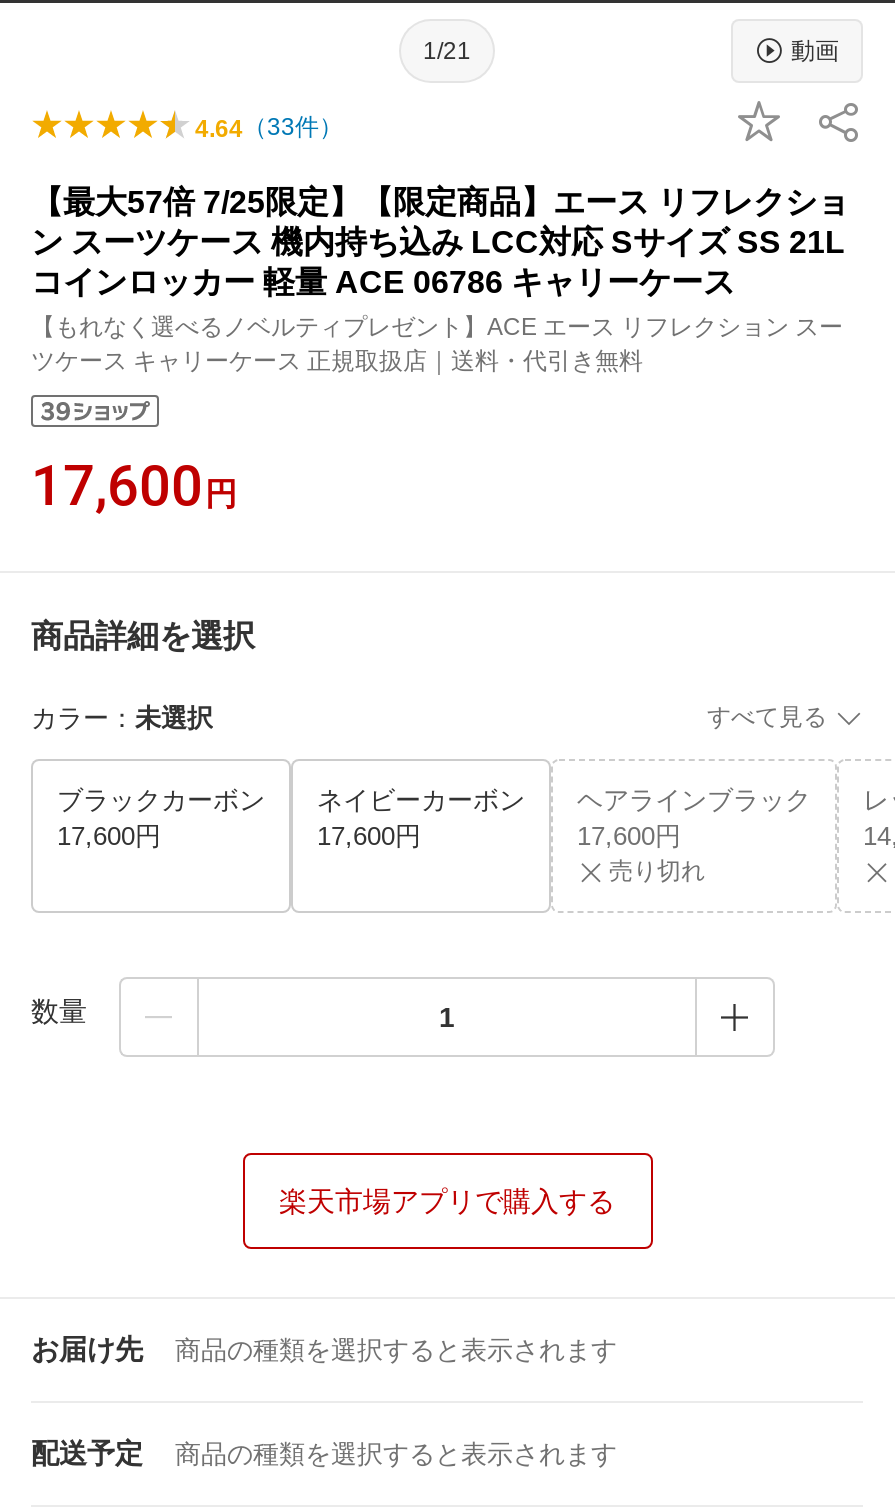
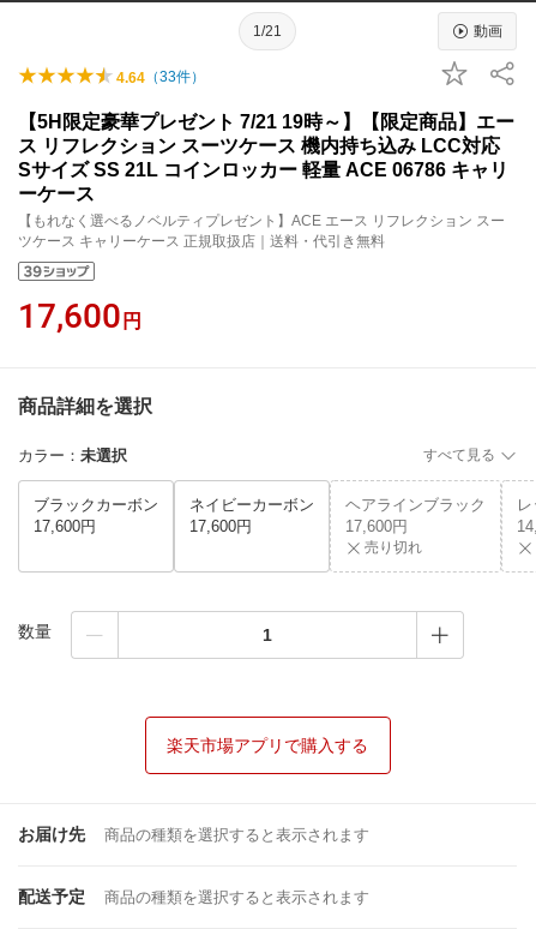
- 【最大57倍 7/25限定】【限定商品】エース リフレクショ
- ン スーツケース 機内持ち込み LCC対応 Sサイズ SS 21L
- コインロッカー 軽量 ACE 06786 キャリーケース
+ 【5H限定豪華プレゼント 7/21 19時～】【限定商品】エー
+ ス リフレクション スーツケース 機内持ち込み LCC対応
+ Sサイズ SS 21L コインロッカー 軽量 ACE 06786 キャリ
+ ーケース
